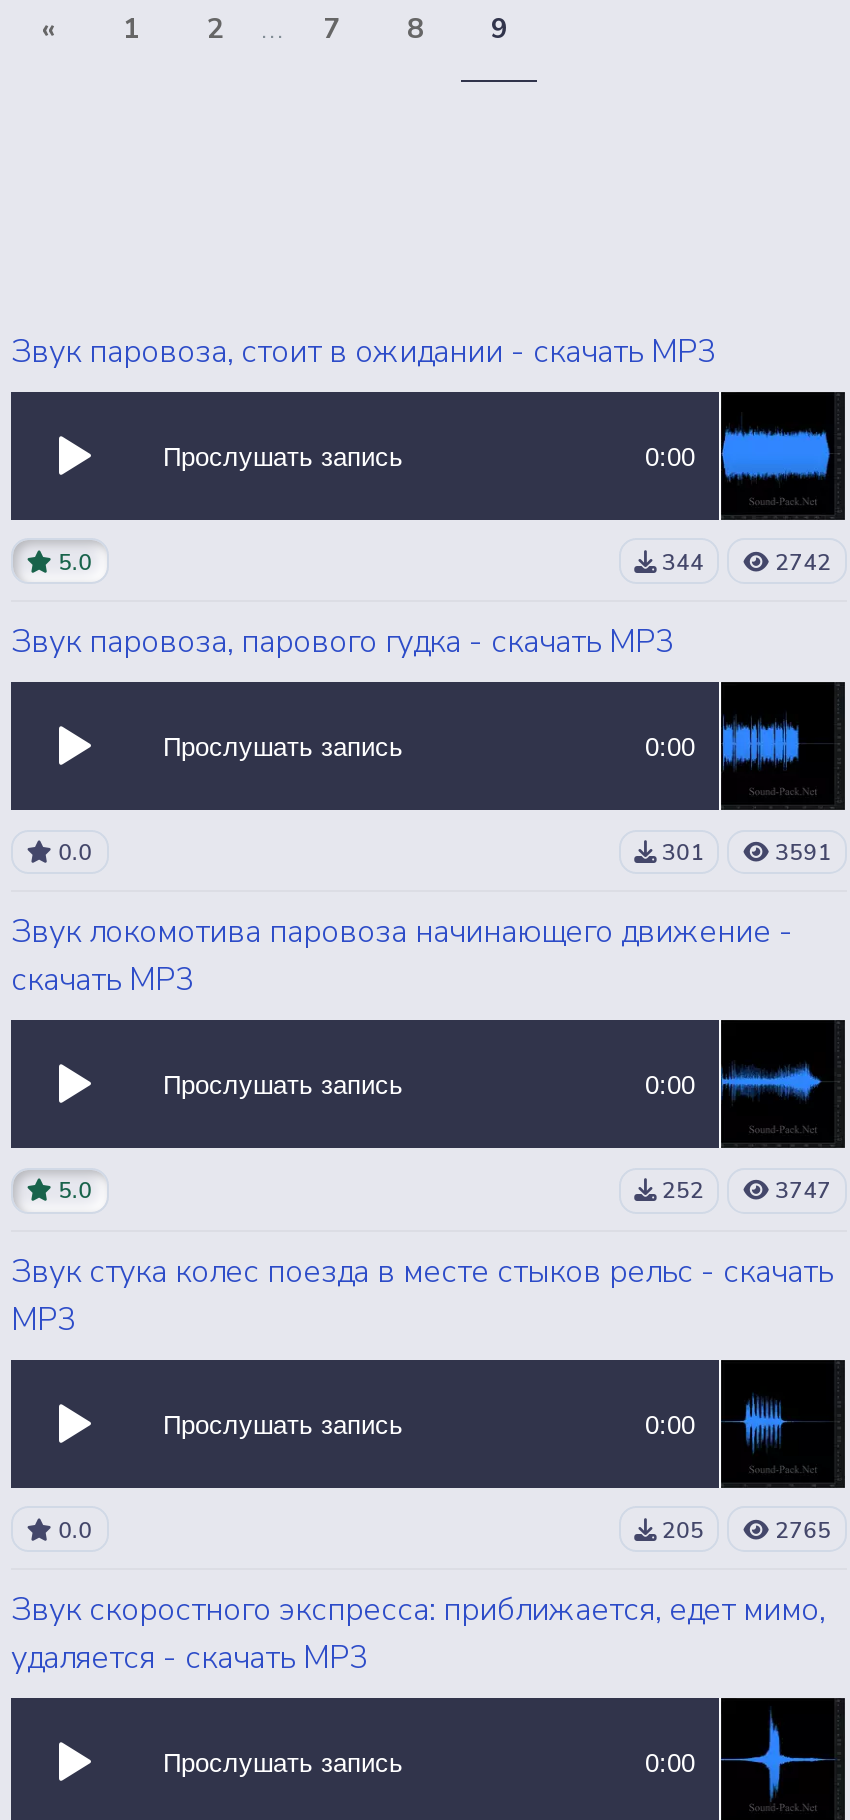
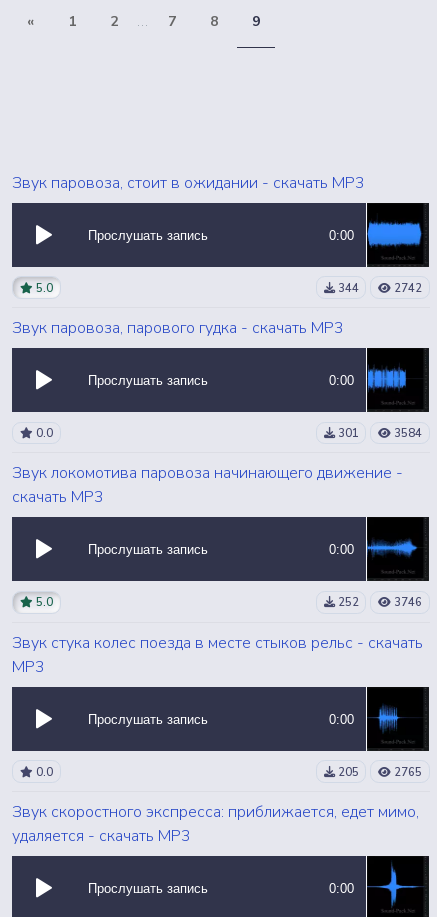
- 3591
+ 3584

- 3747
+ 3746
